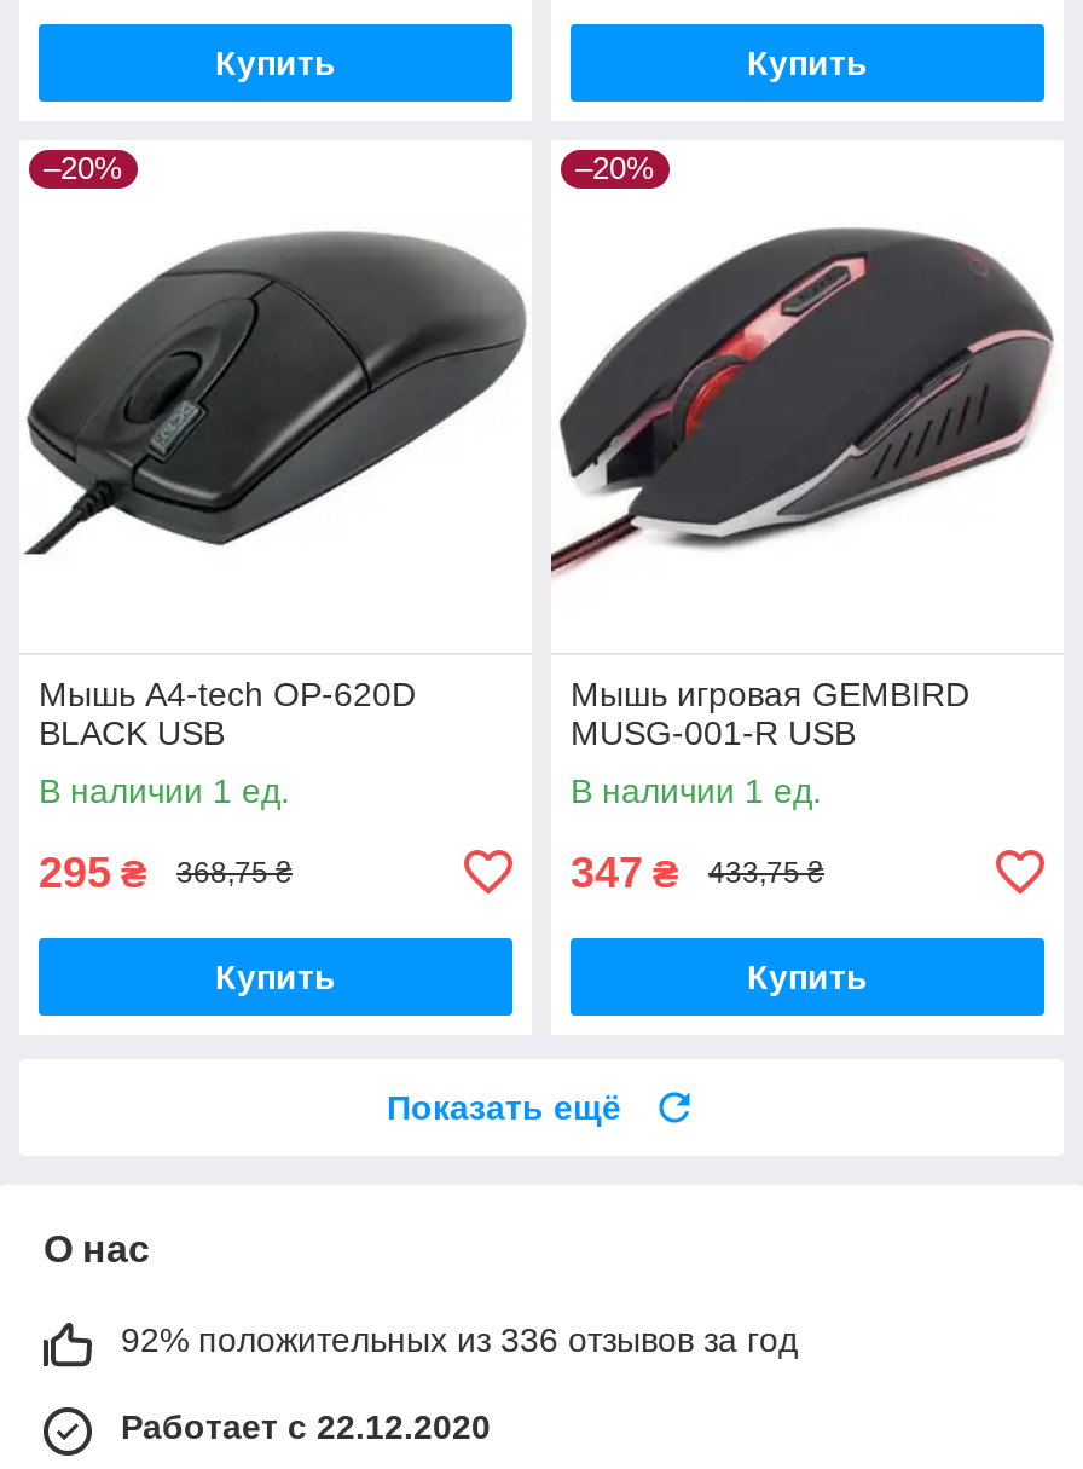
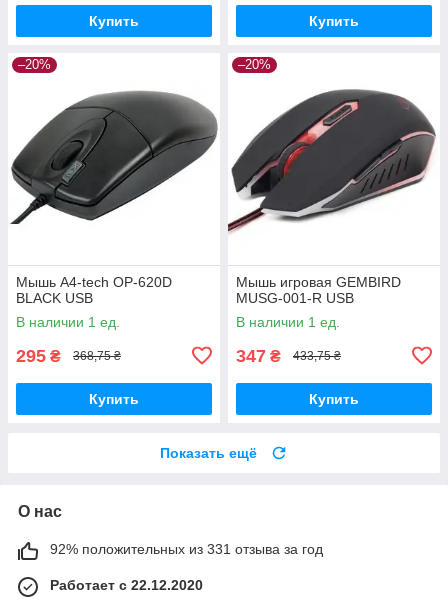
- 92% положительных из 336 отзывов за год
+ 92% положительных из 331 отзыва за год
